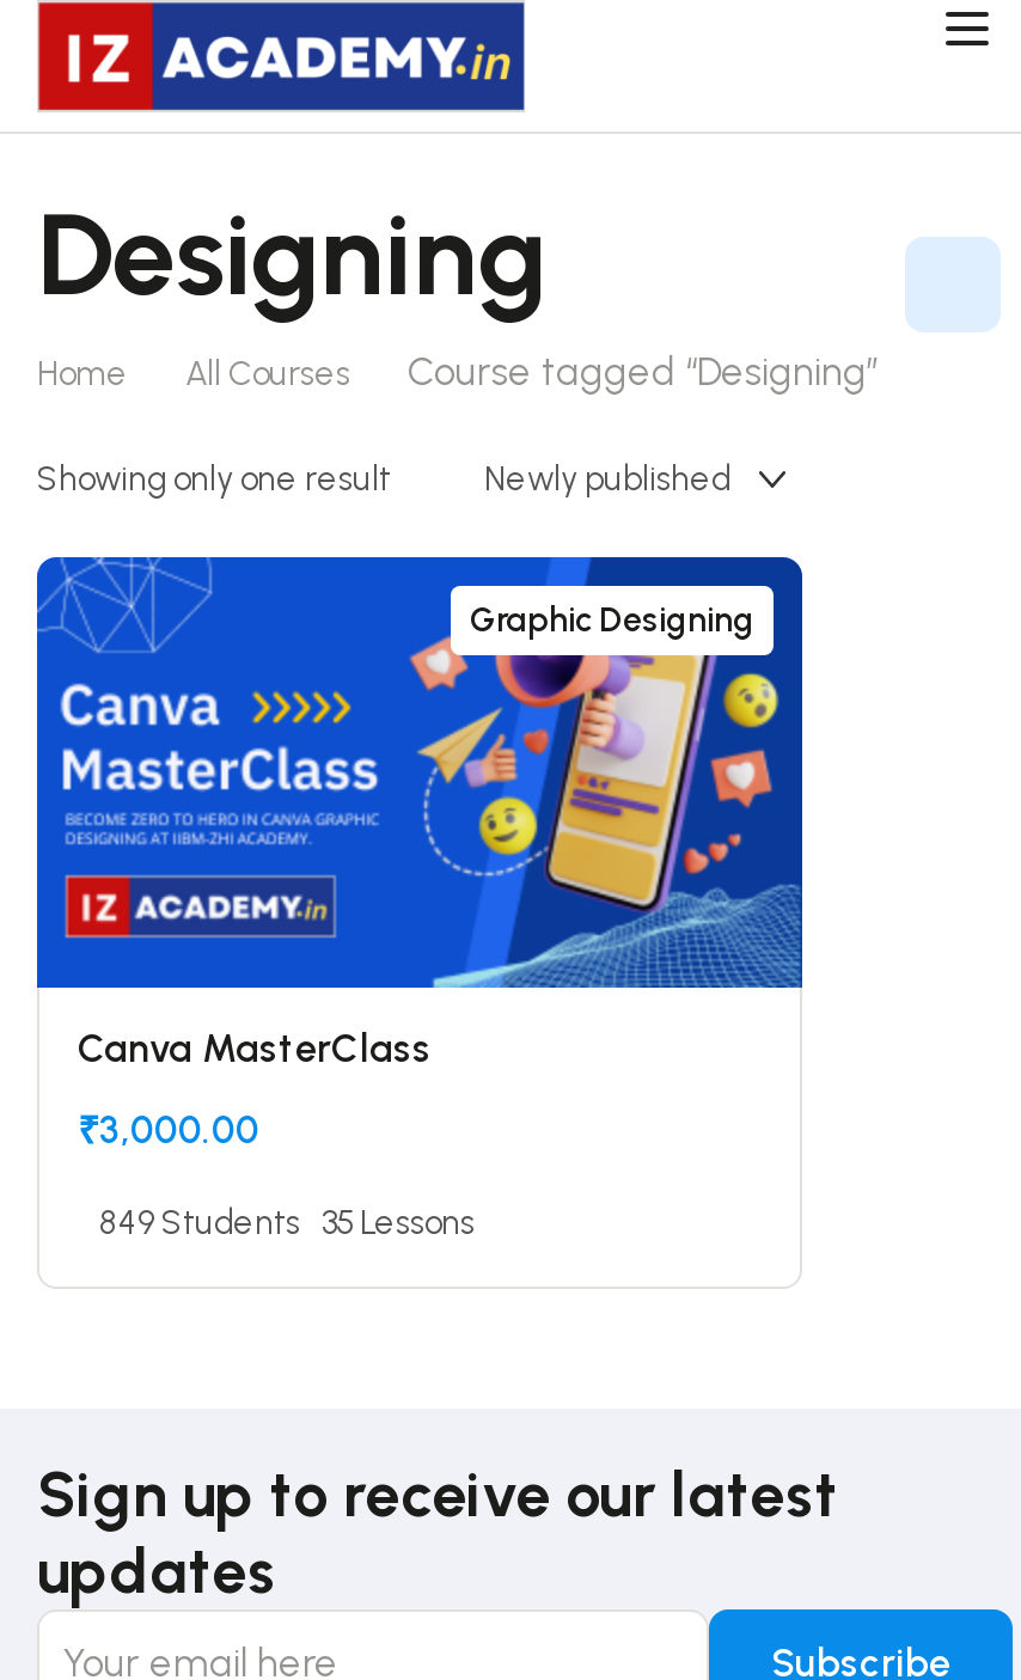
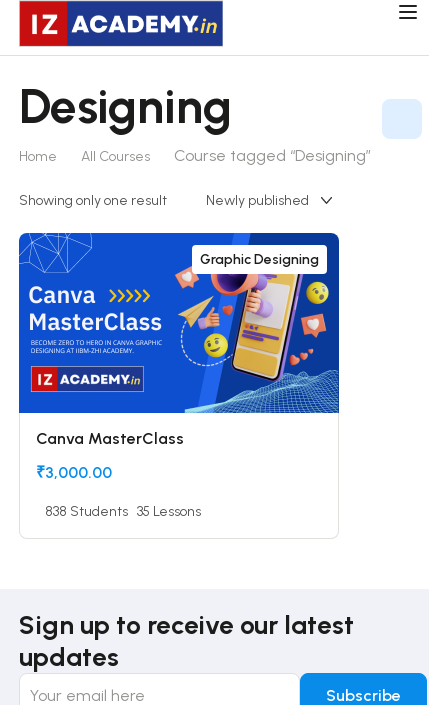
- 849 Students 35 Lessons
+ 838 Students 35 Lessons
